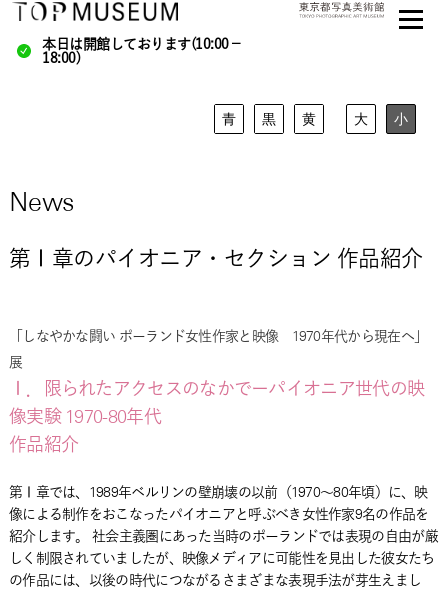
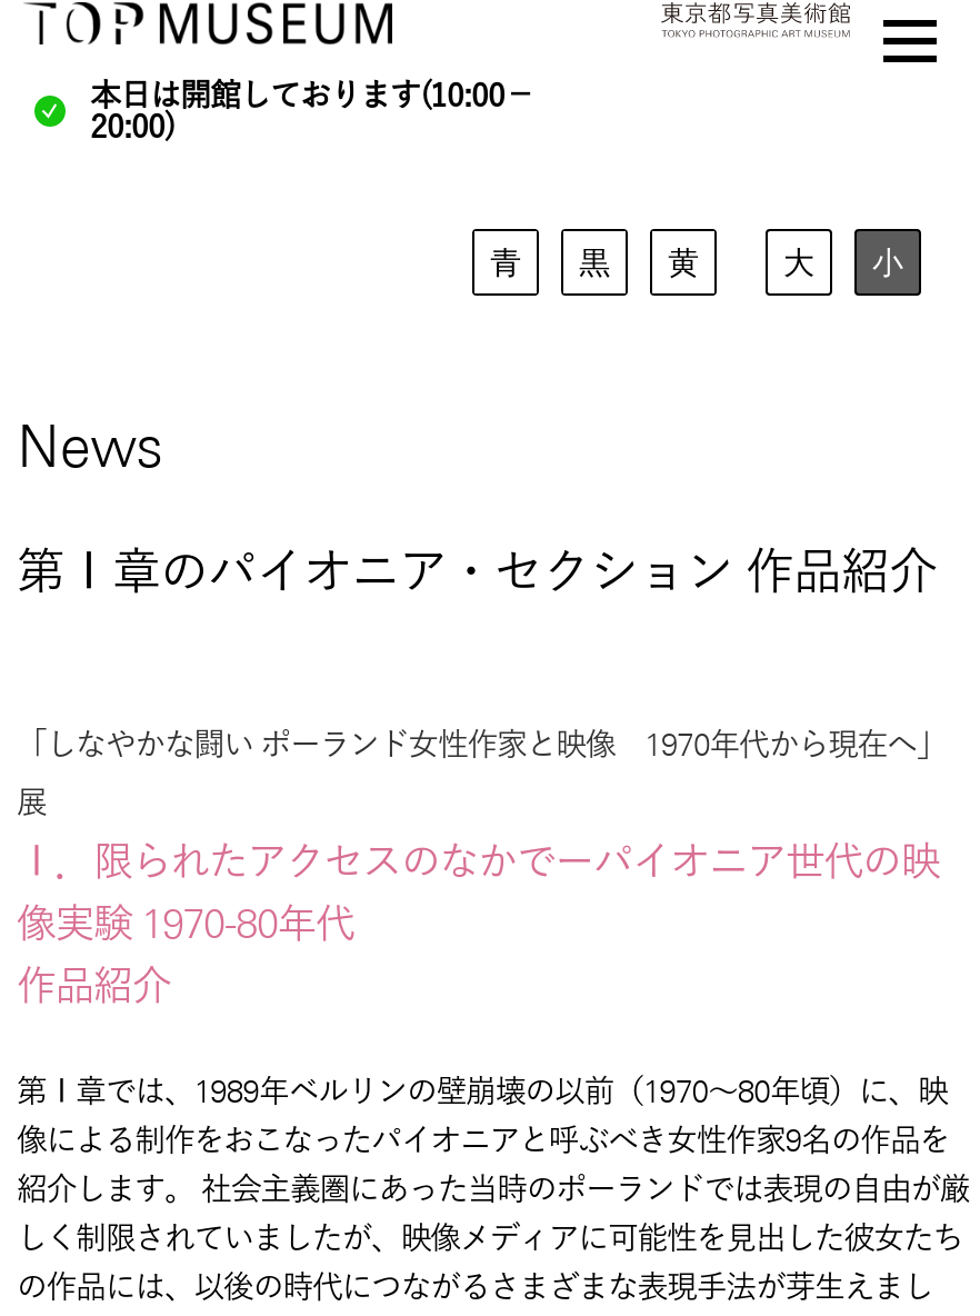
- 18:00)
+ 20:00)
